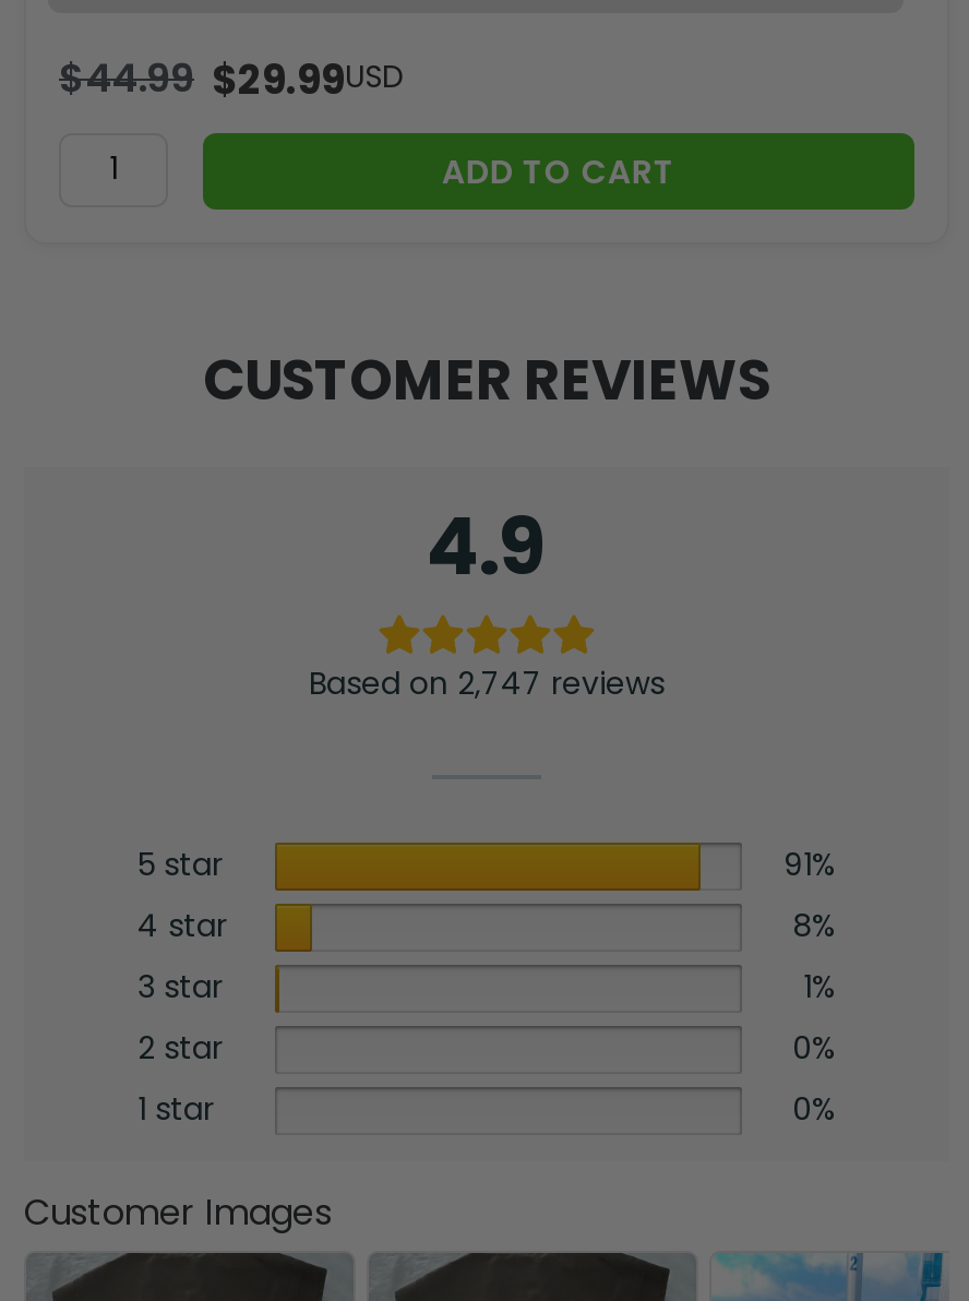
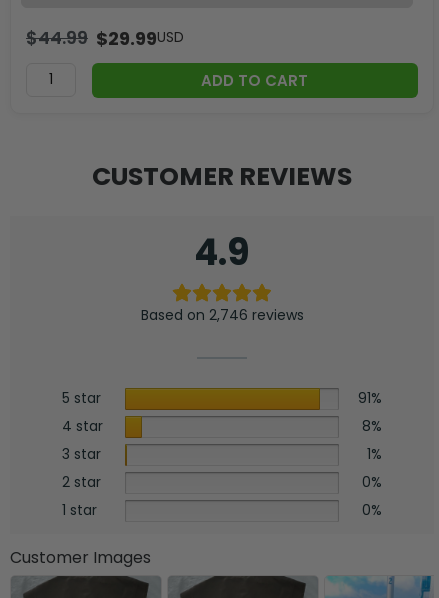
- Based on 2,747 reviews
+ Based on 2,746 reviews
